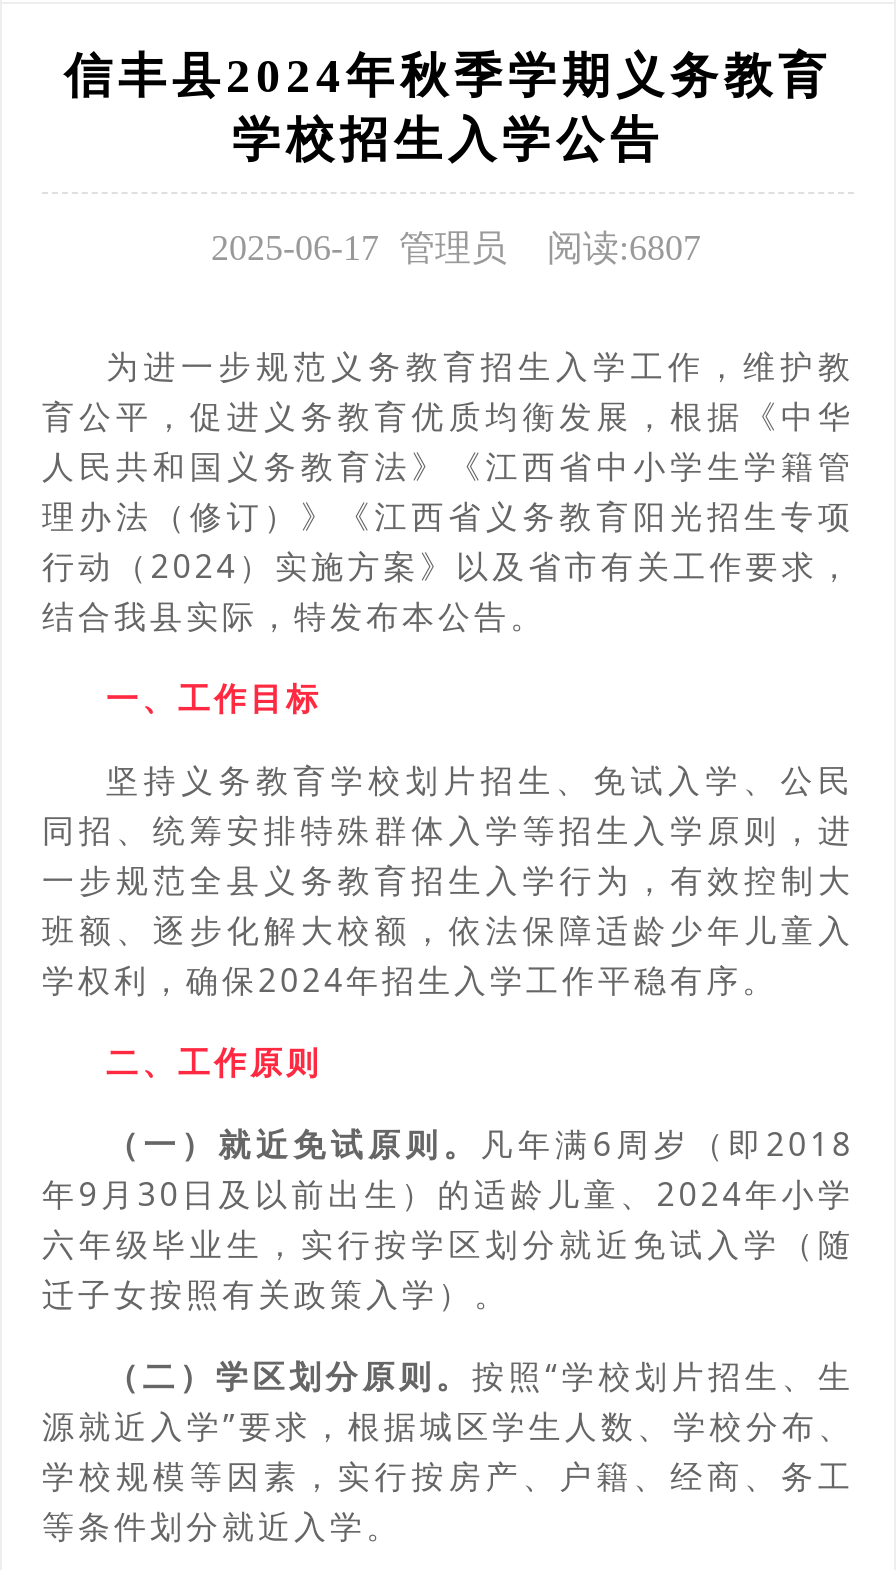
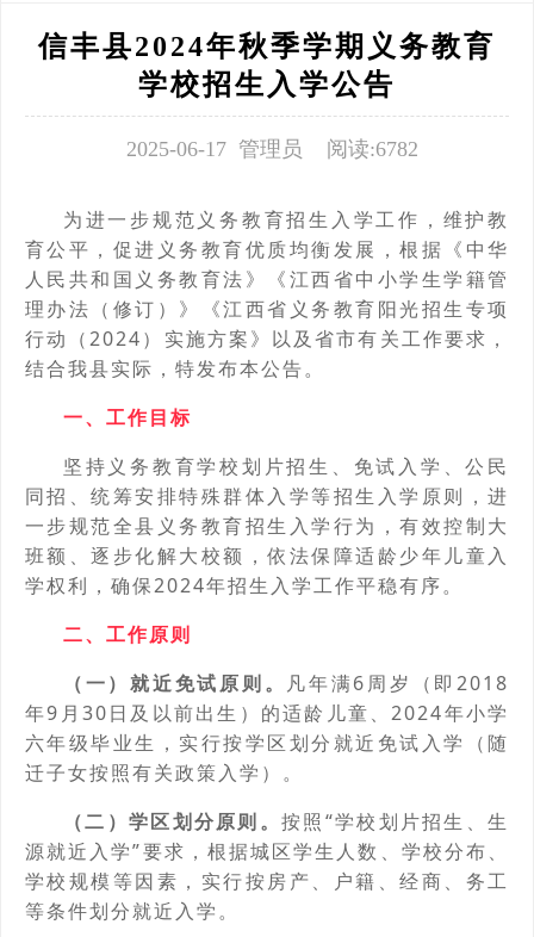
- 2025-06-17 管理员 阅读:6807
+ 2025-06-17 管理员 阅读:6782
